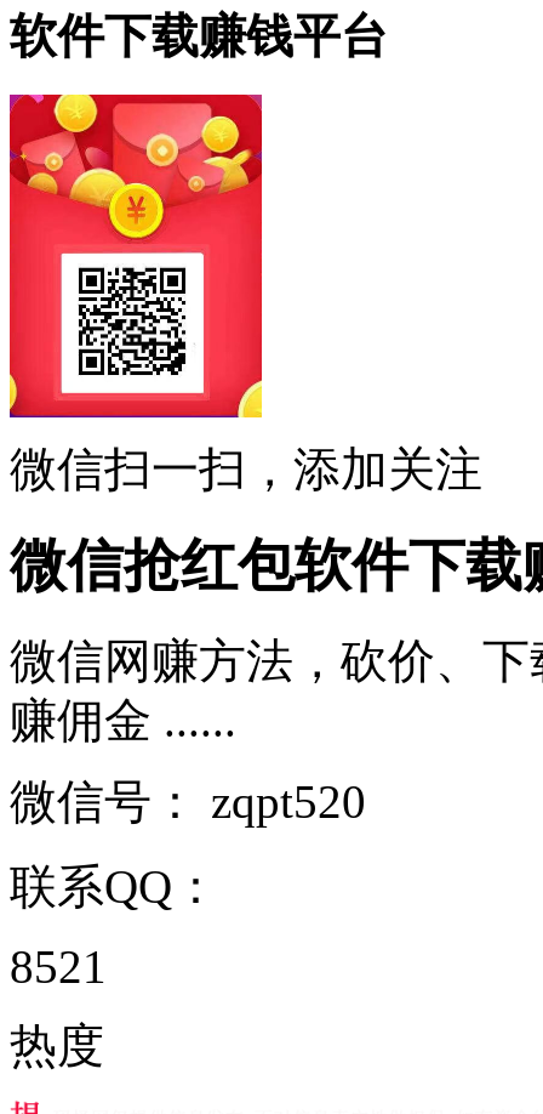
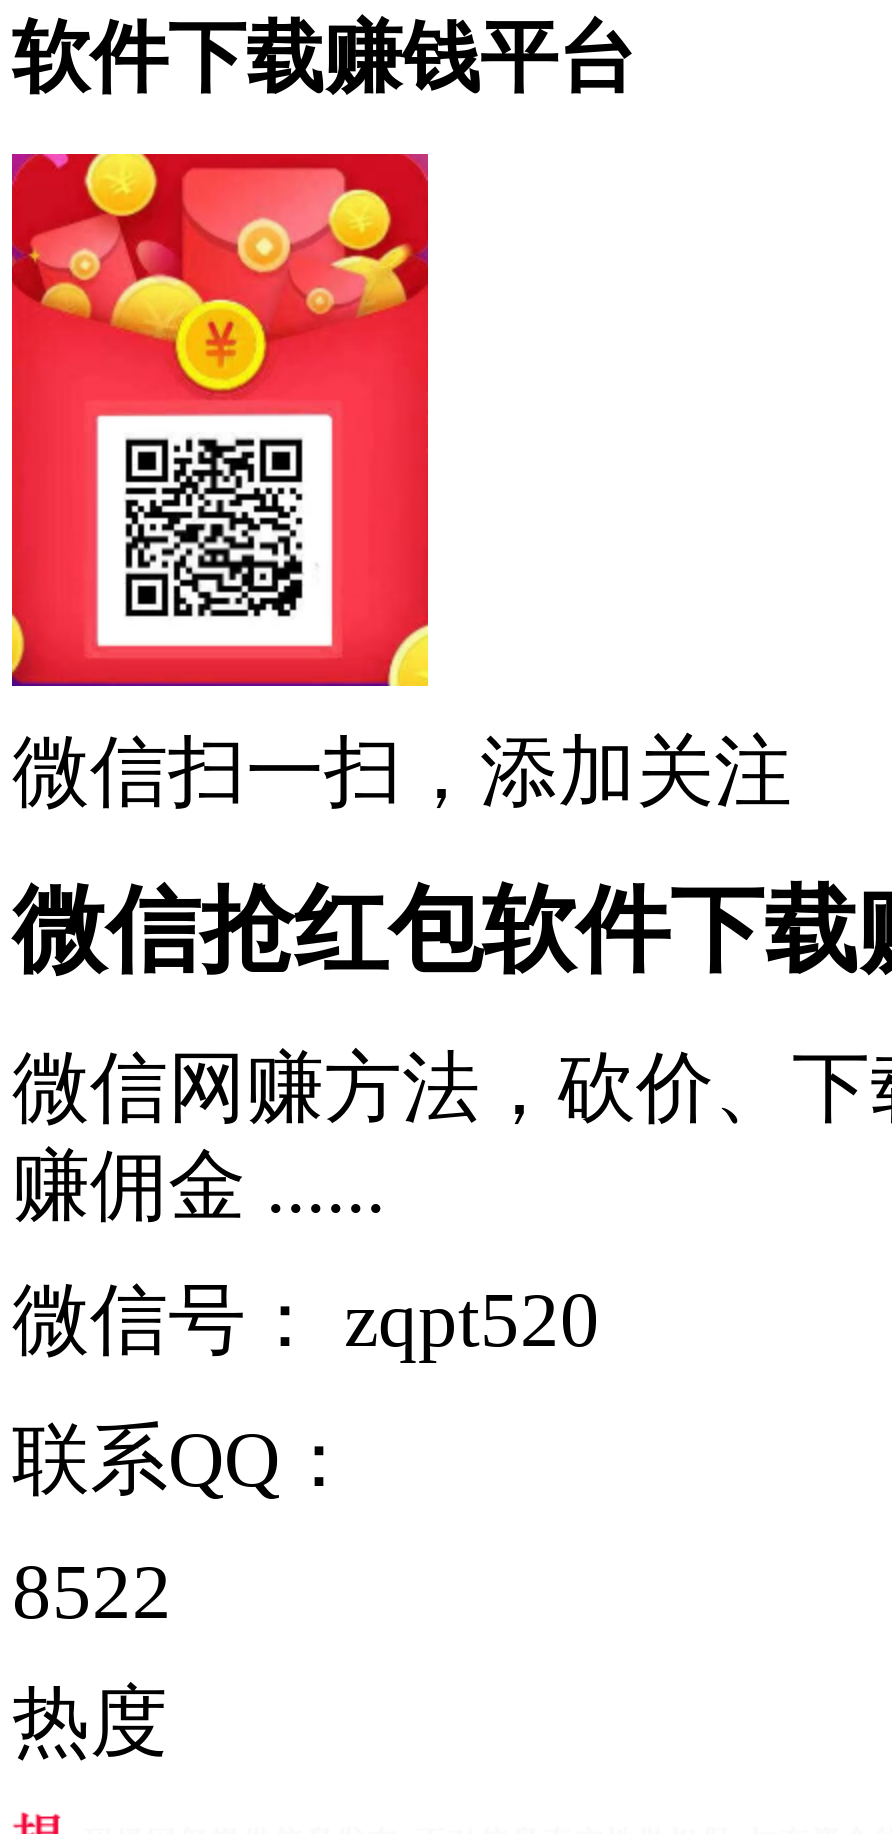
- 8521
+ 8522
